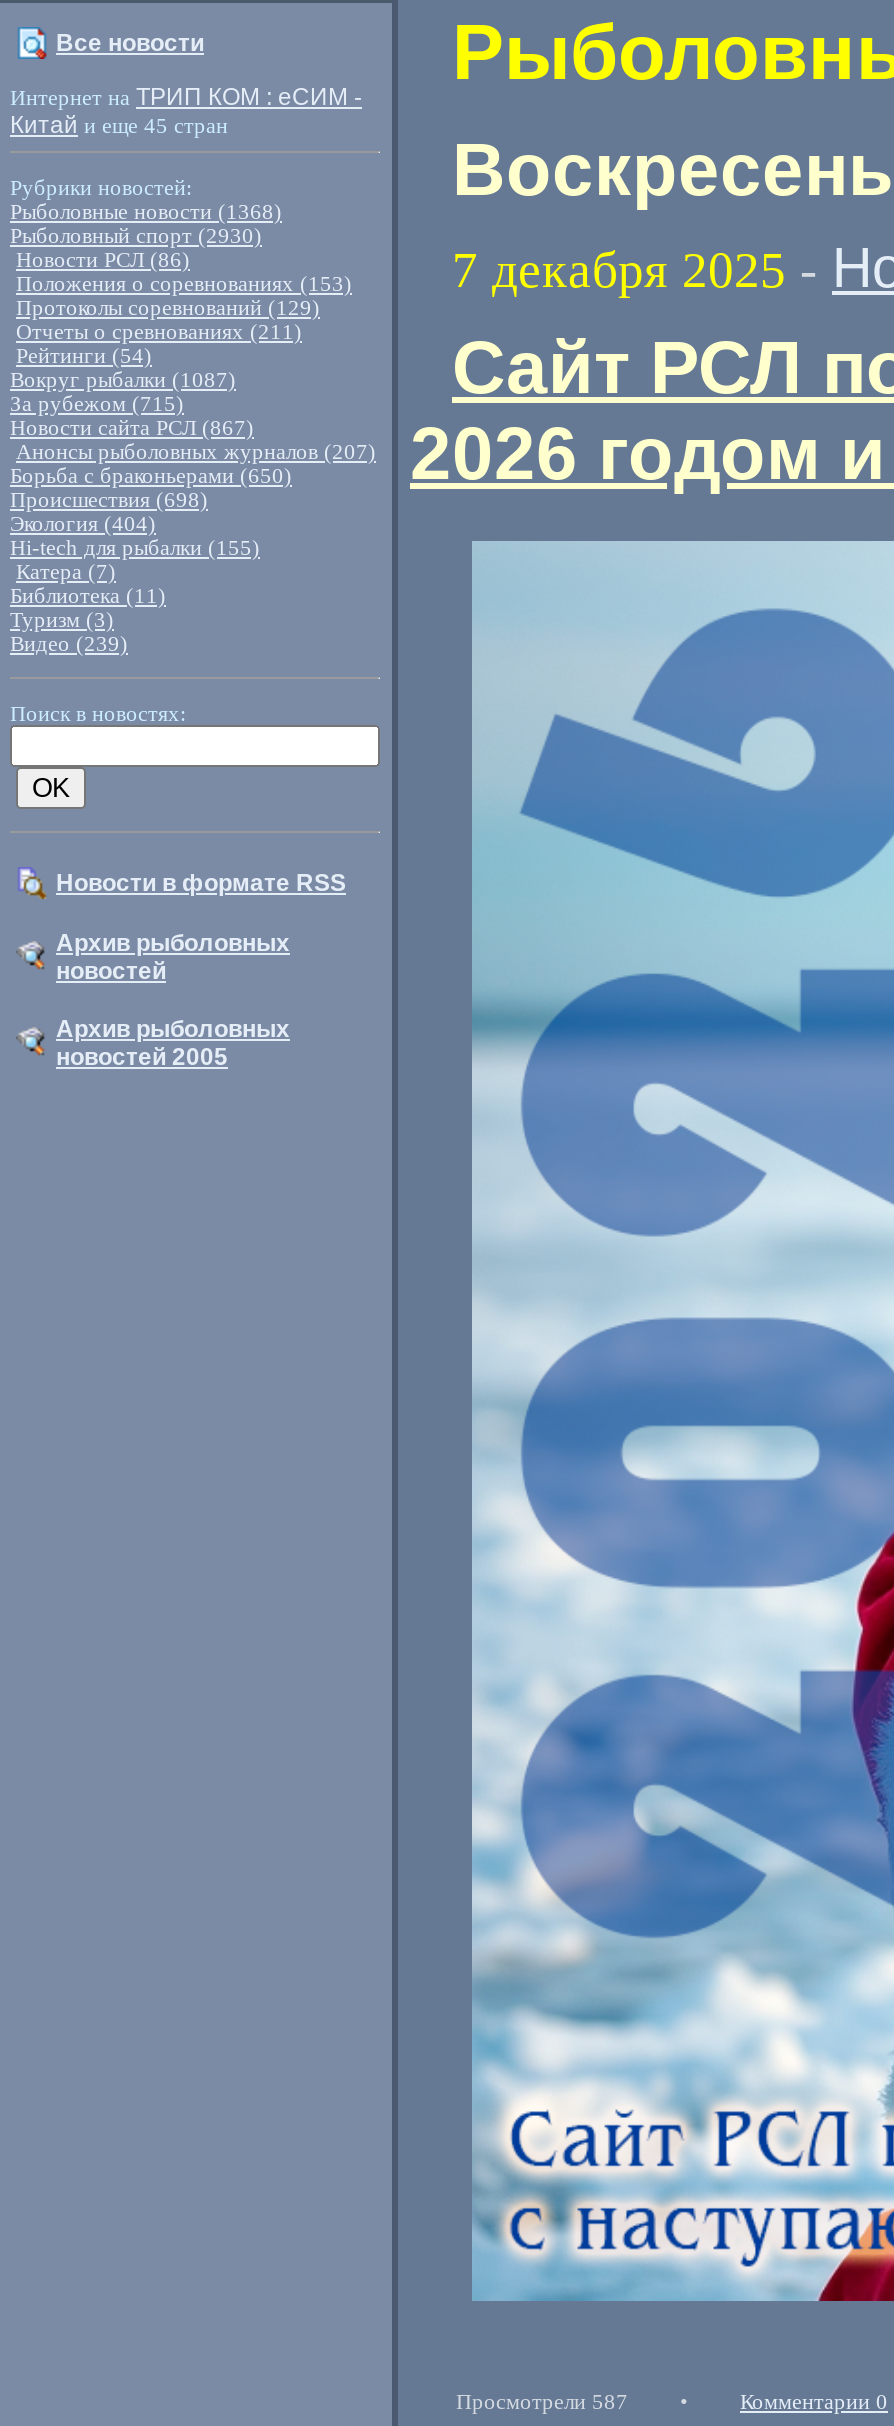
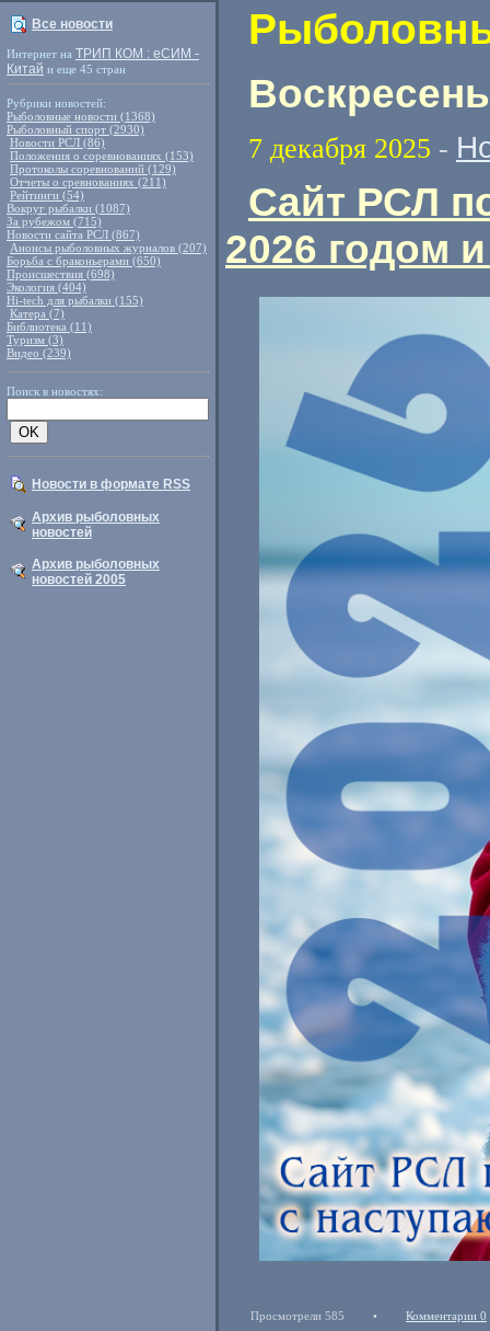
- Просмотрели 587
+ Просмотрели 585
